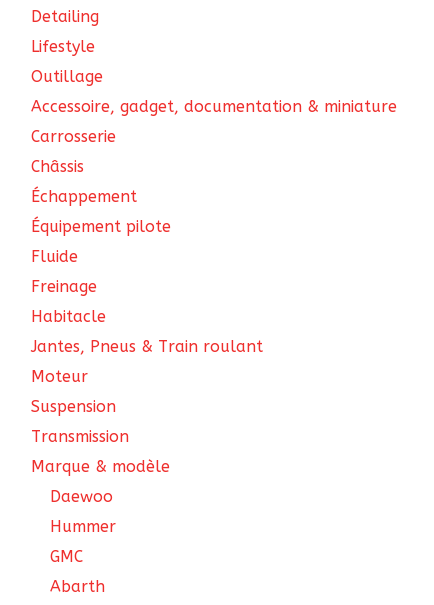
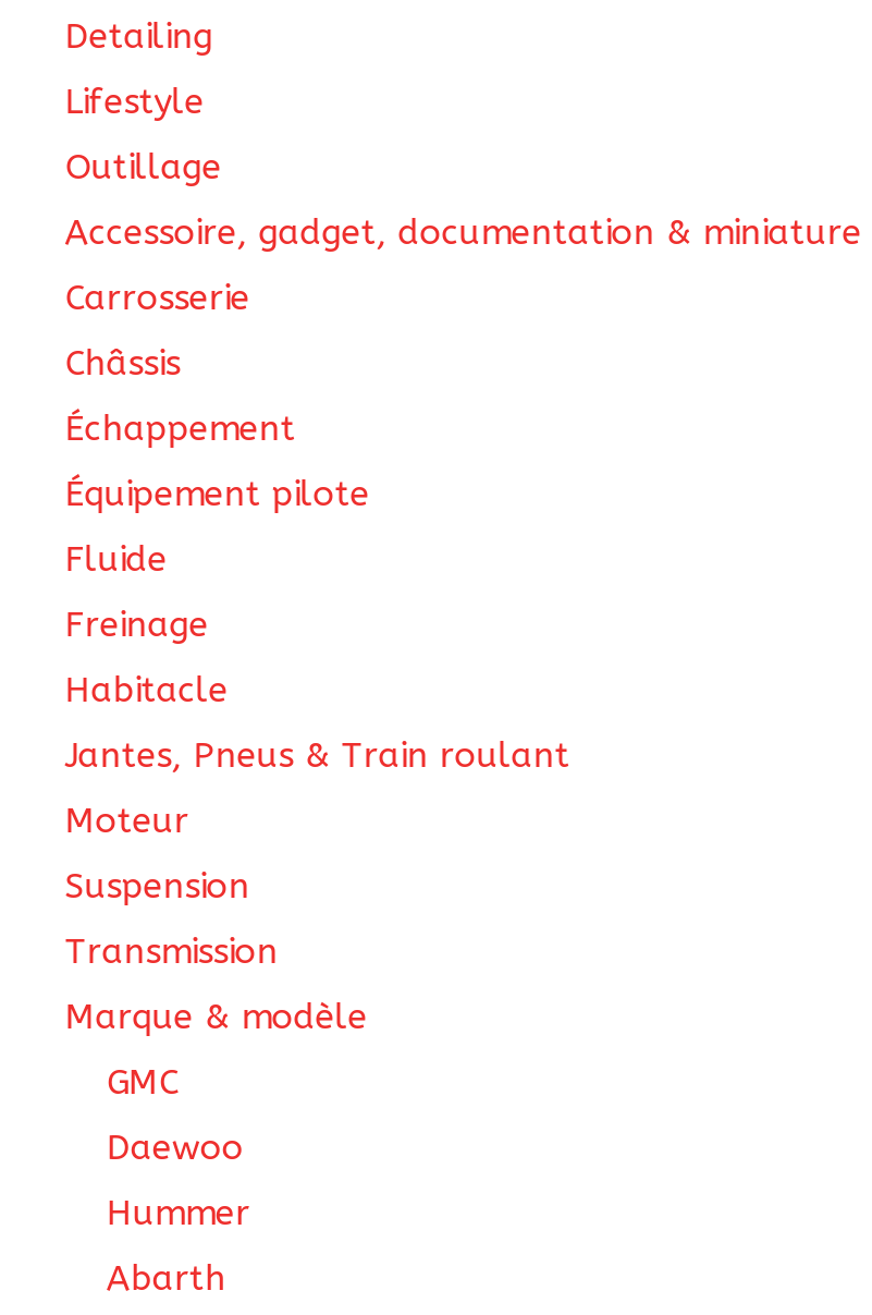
moved down: Daewoo | Hummer

moved up: GMC
